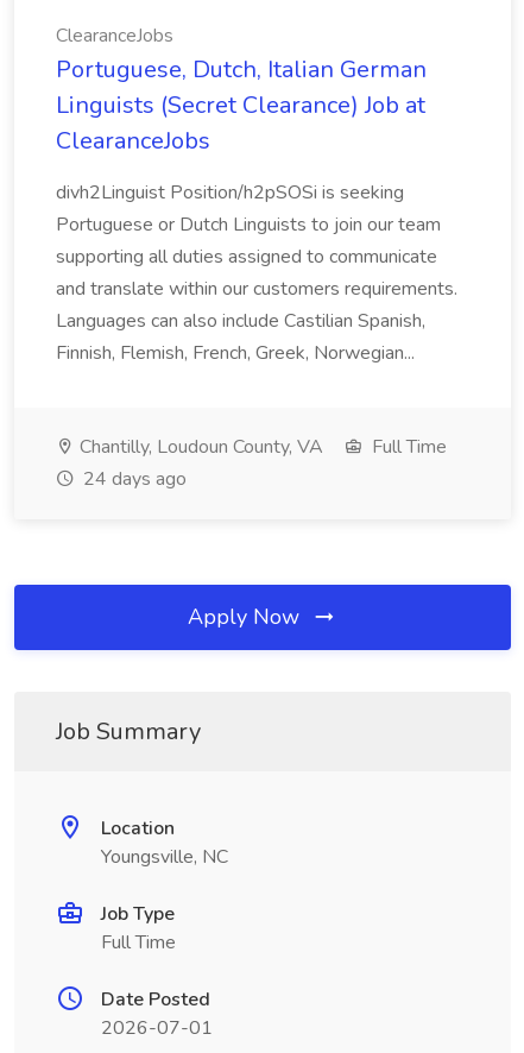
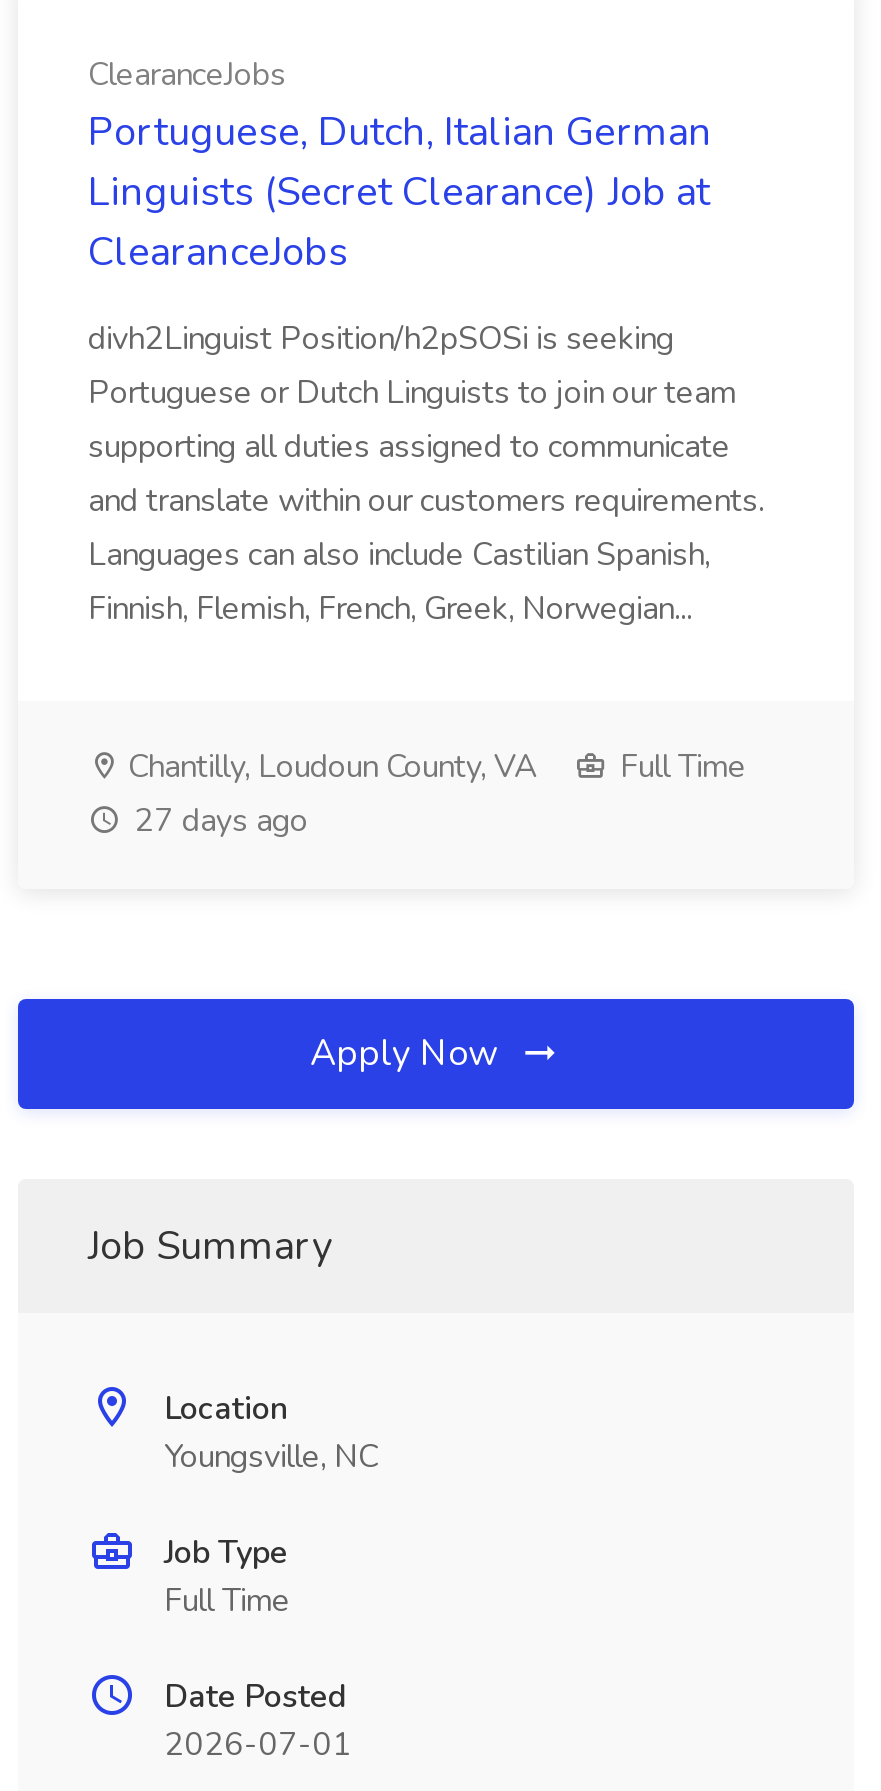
- 24 days ago
+ 27 days ago
